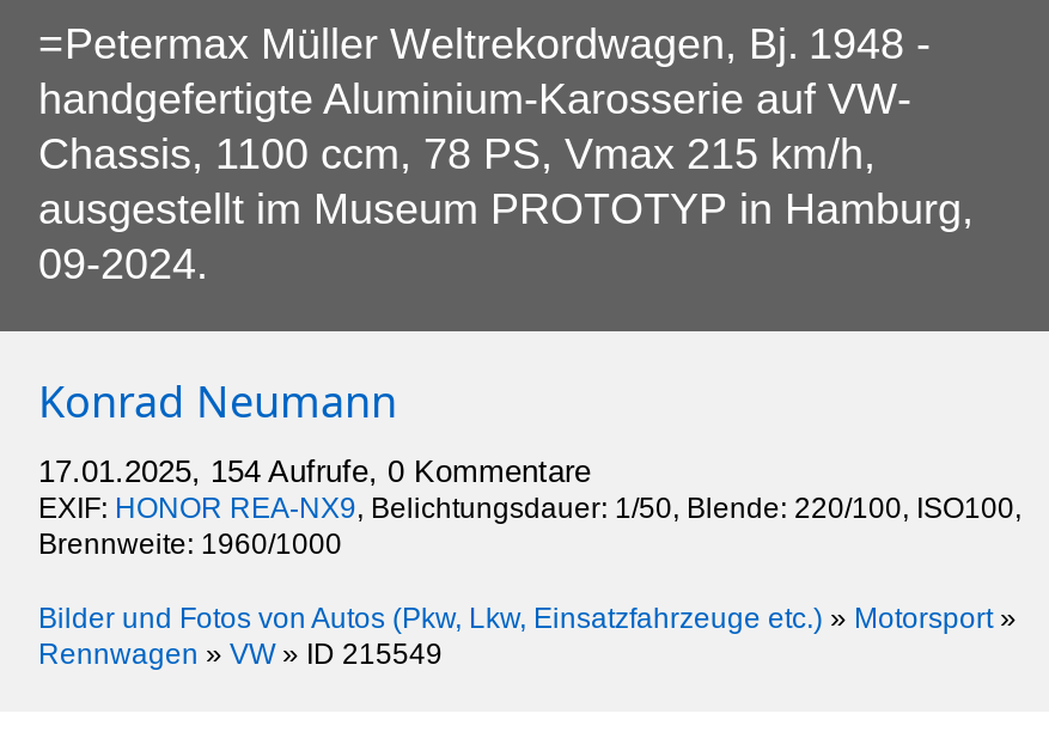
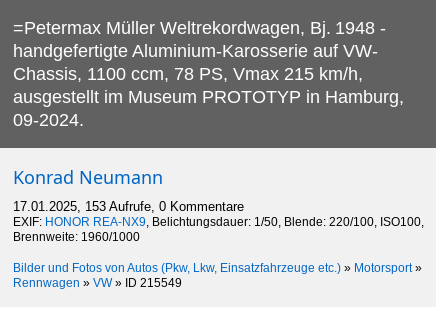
- 17.01.2025, 154 Aufrufe, 0 Kommentare
+ 17.01.2025, 153 Aufrufe, 0 Kommentare
